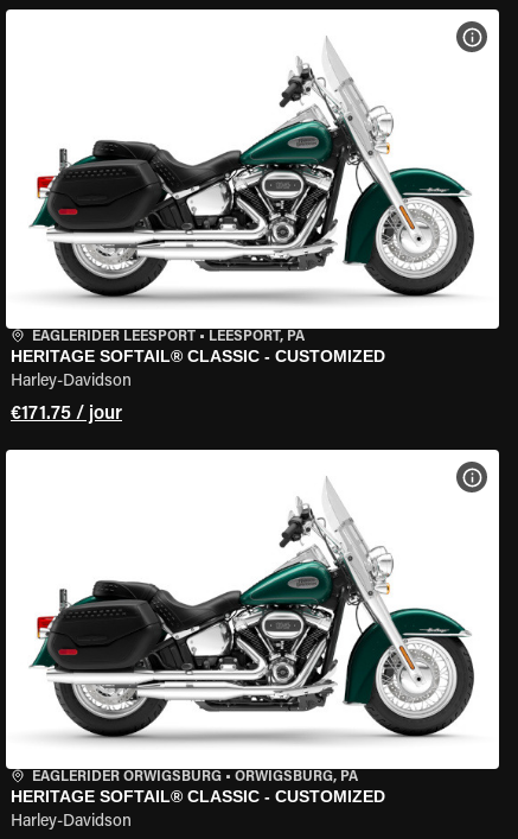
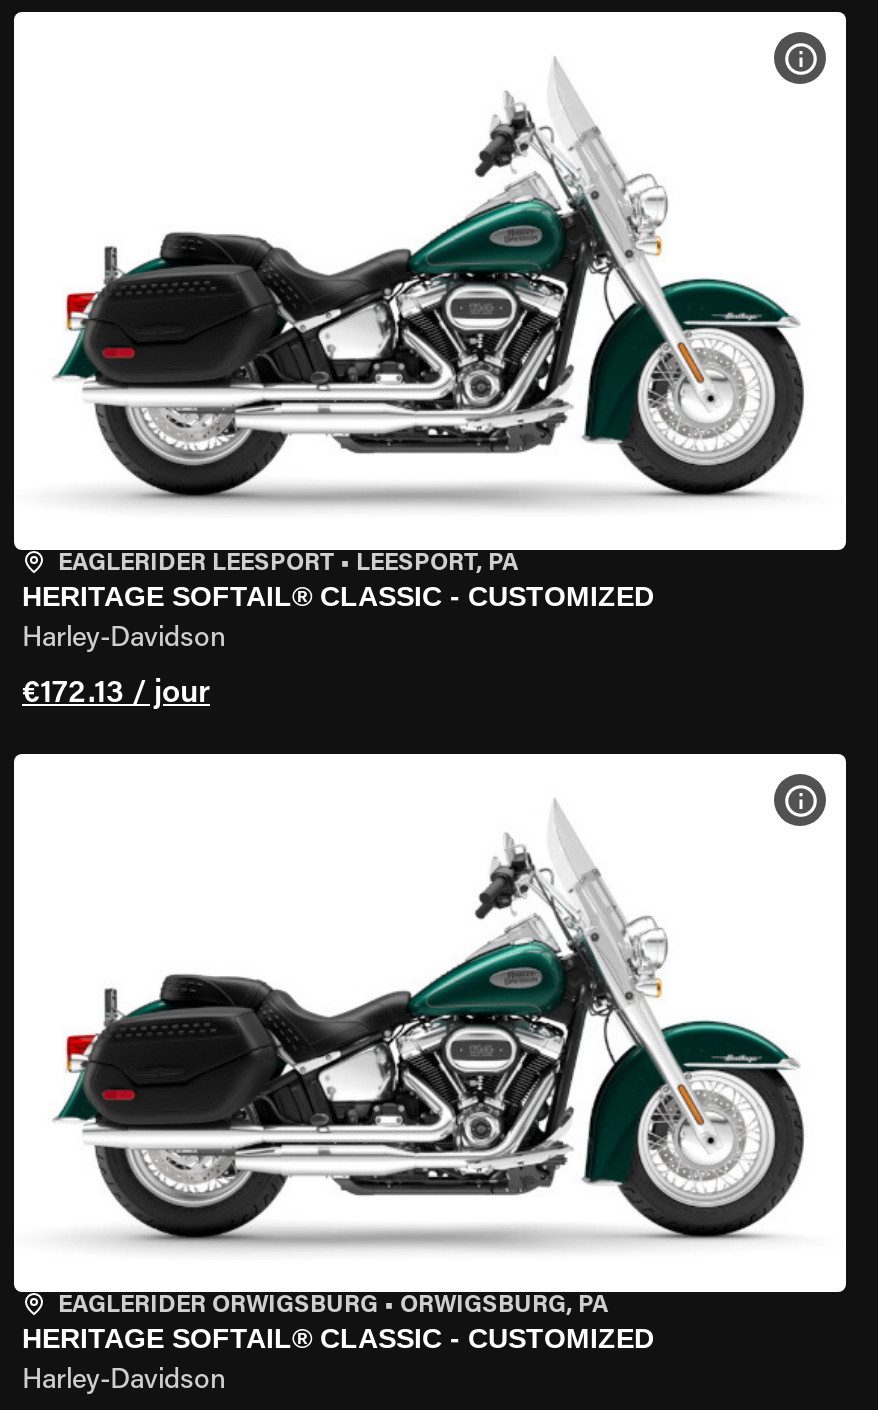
- €171.75 / jour
+ €172.13 / jour
